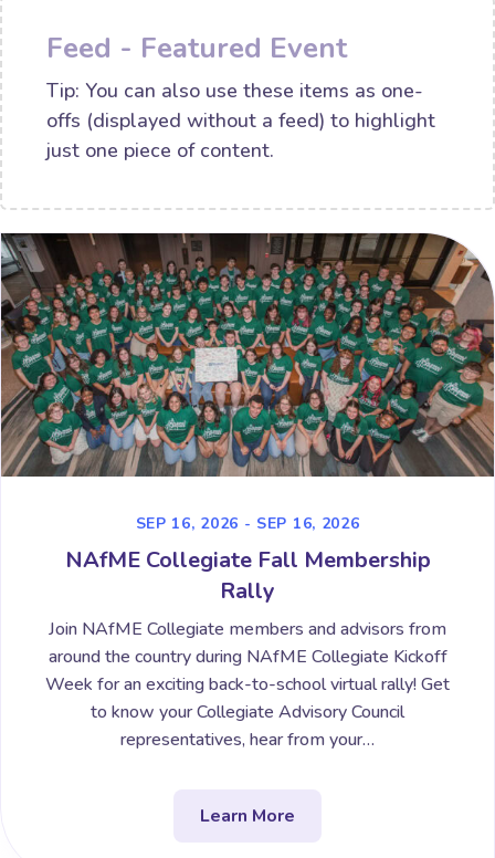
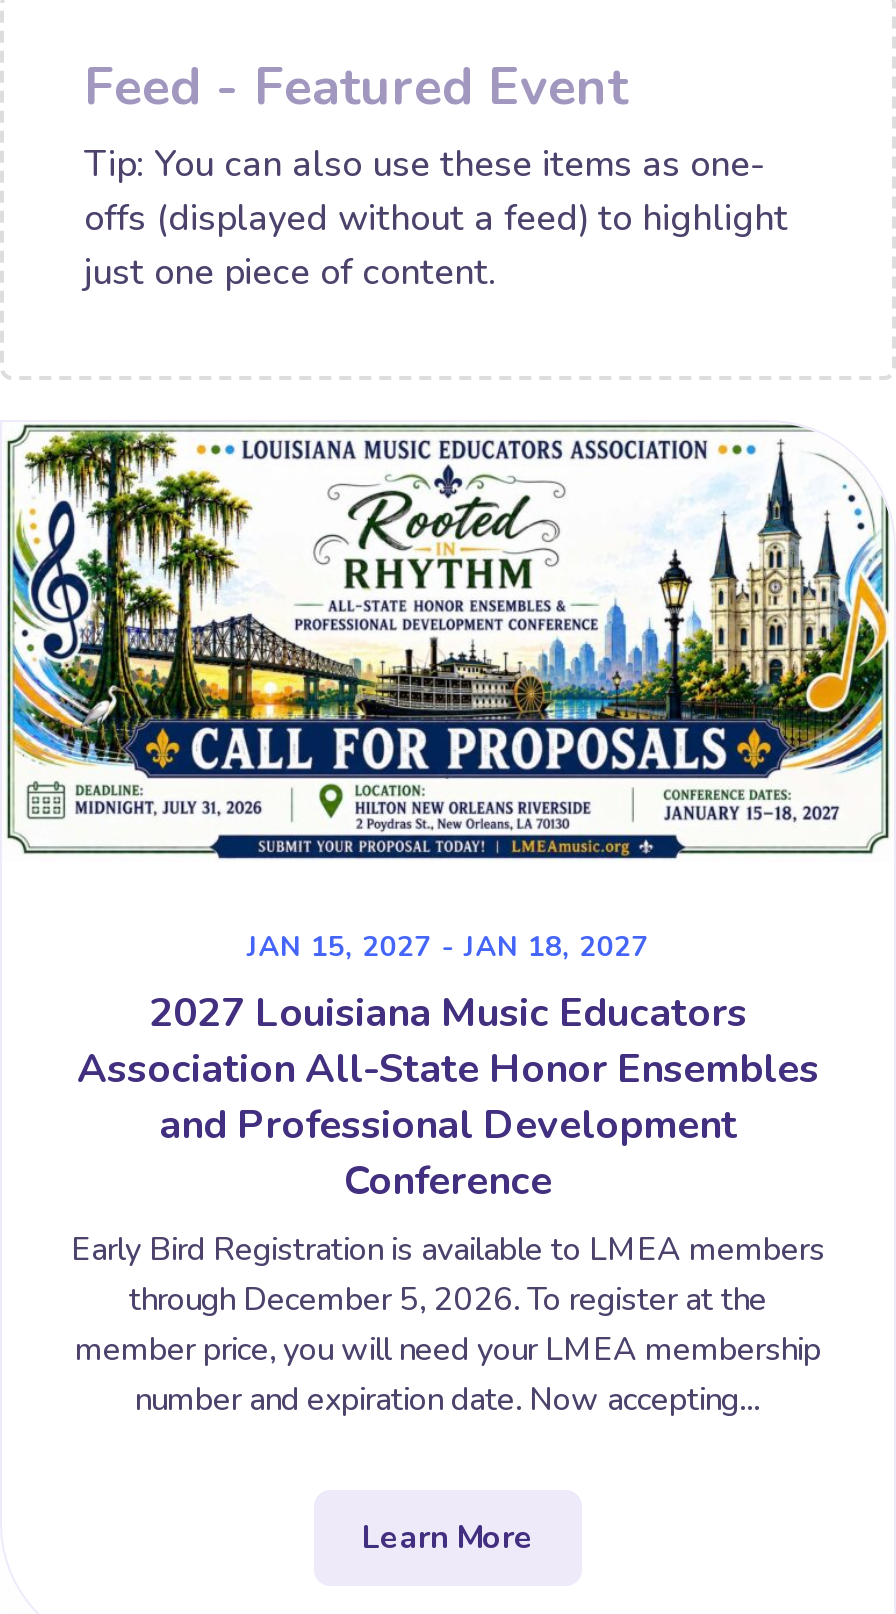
- [image]
- SEP 16, 2026 - SEP 16, 2026
- NAfME Collegiate Fall Membership
- Rally
- Join NAfME Collegiate members and advisors from
- around the country during NAfME Collegiate Kickoff
- Week for an exciting back-to-school virtual rally! Get
- to know your Collegiate Advisory Council
- representatives, hear from your…
+ [image]
+ JAN 15, 2027 - JAN 18, 2027
+ 2027 Louisiana Music Educators
+ Association All-State Honor Ensembles
+ and Professional Development
+ Conference
+ Early Bird Registration is available to LMEA members
+ through December 5, 2026. To register at the
+ member price, you will need your LMEA membership
+ number and expiration date. Now accepting…
